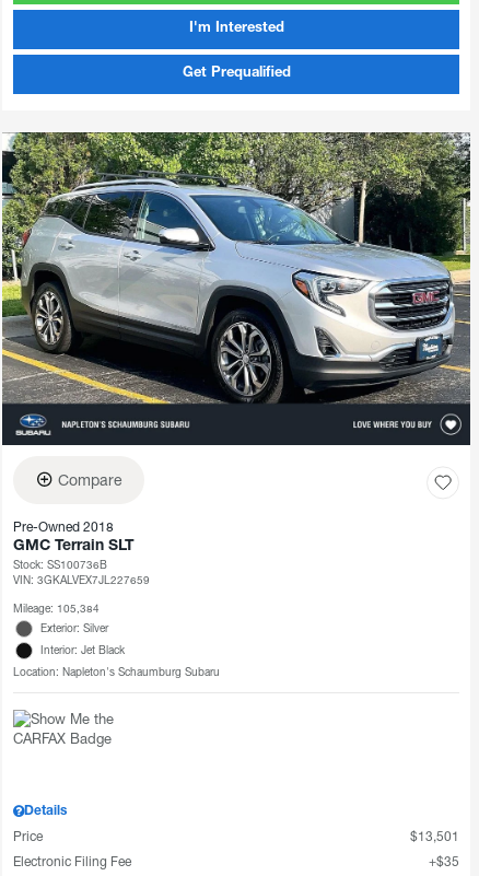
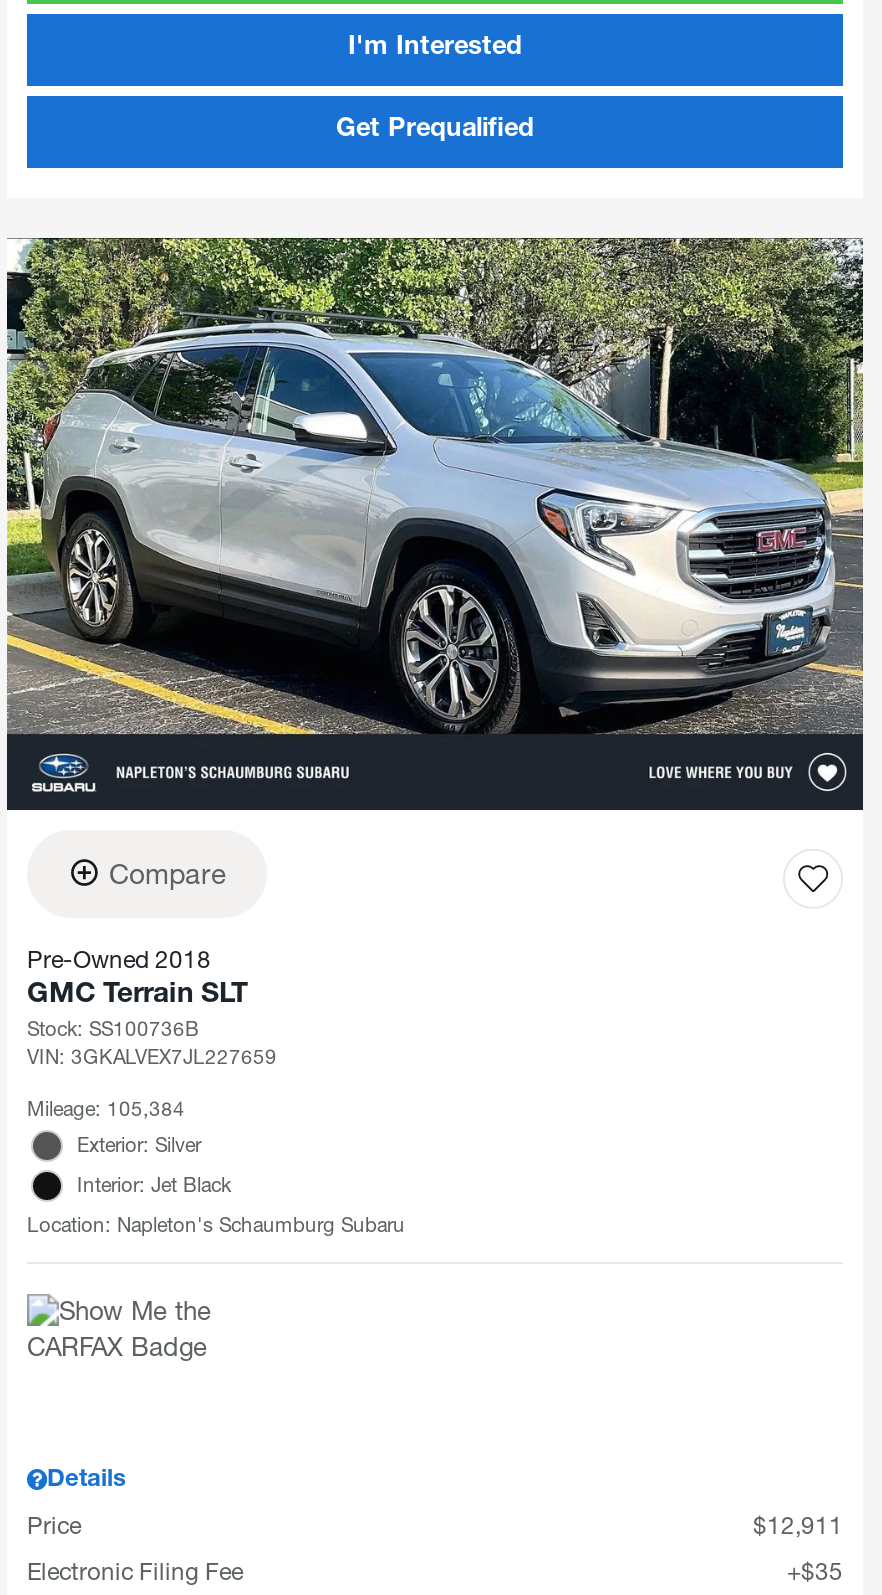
- $13,501
+ $12,911
